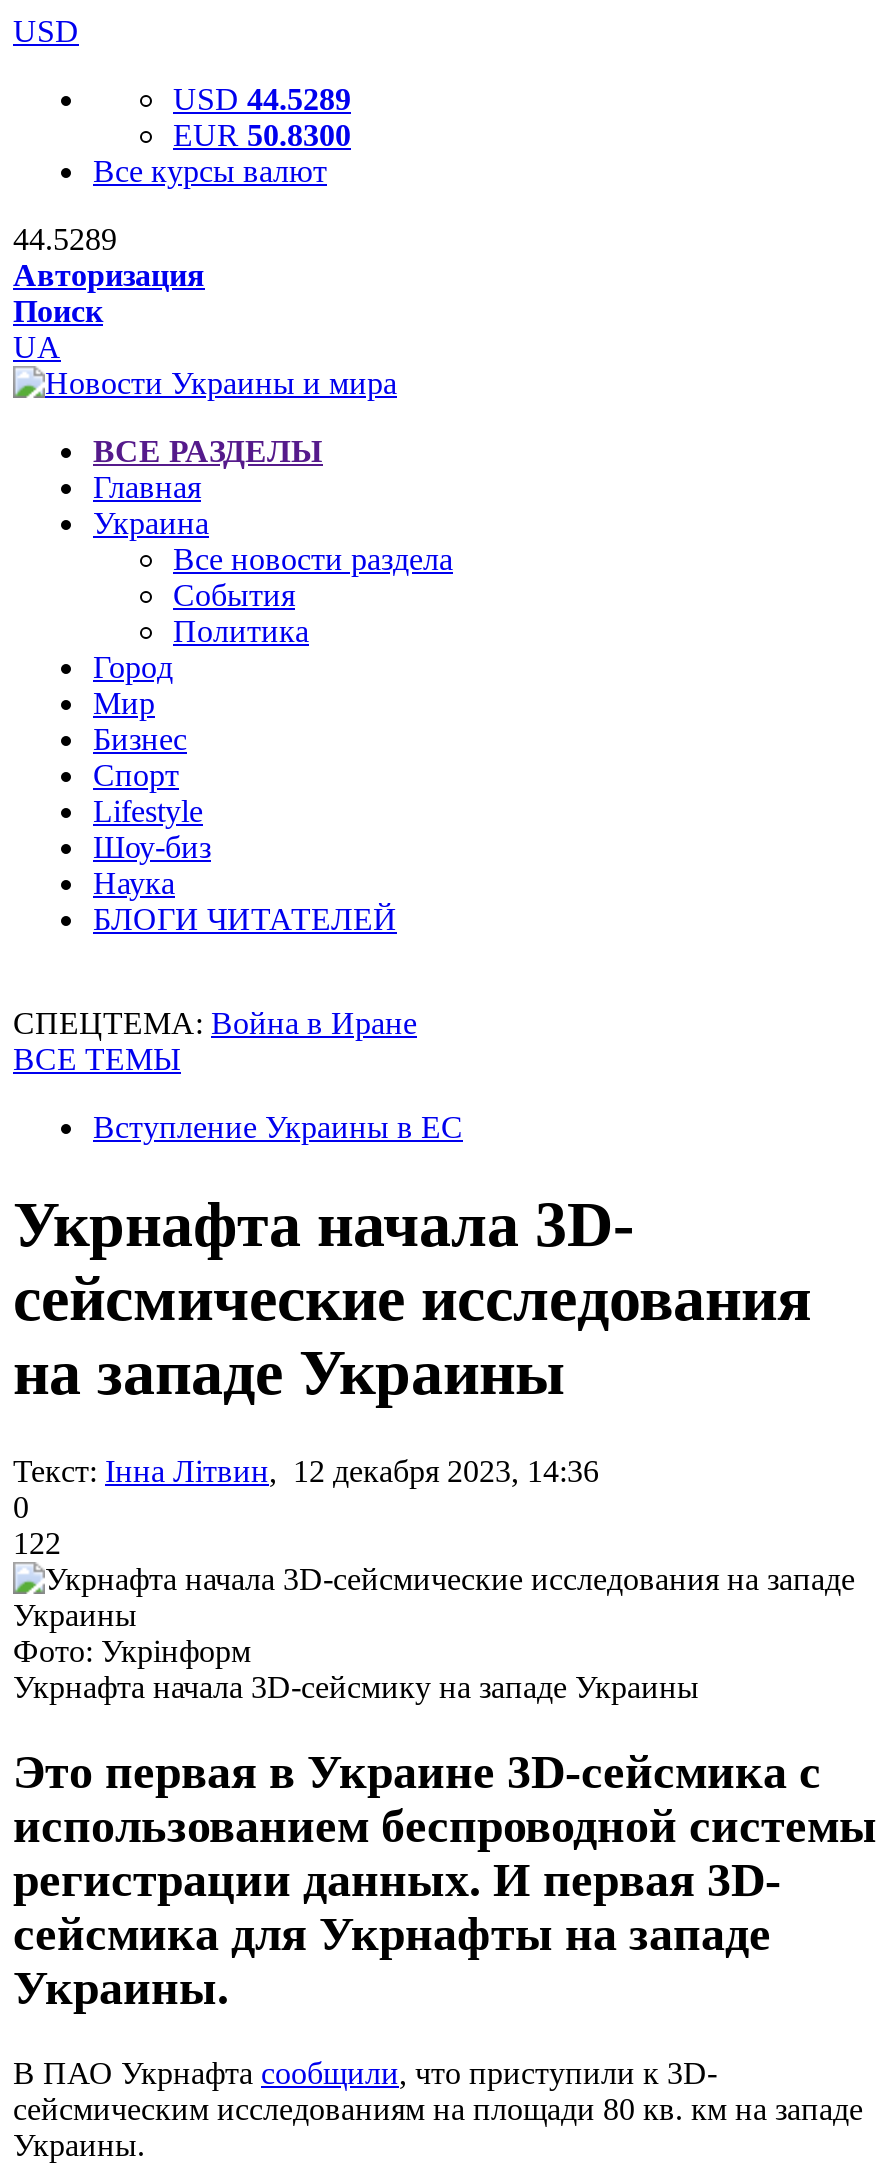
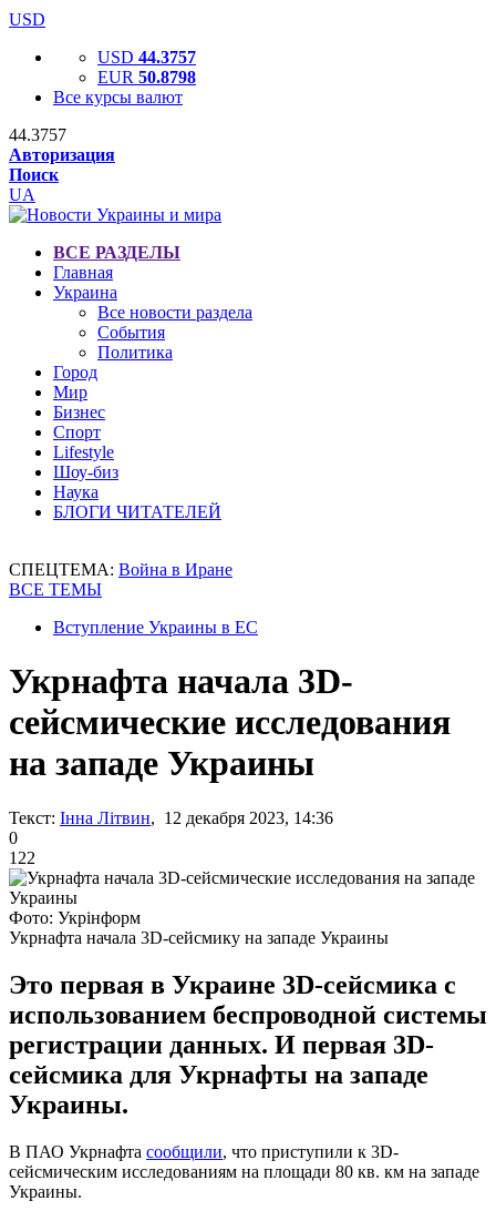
- USD 44.5289
+ USD 44.3757

- EUR 50.8300
+ EUR 50.8798

- 44.5289
+ 44.3757
